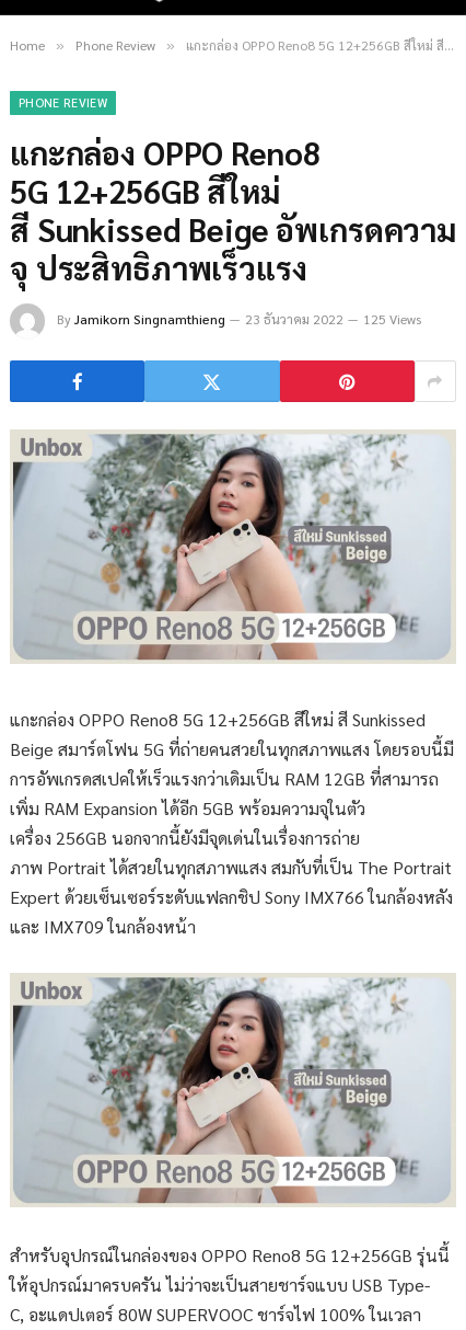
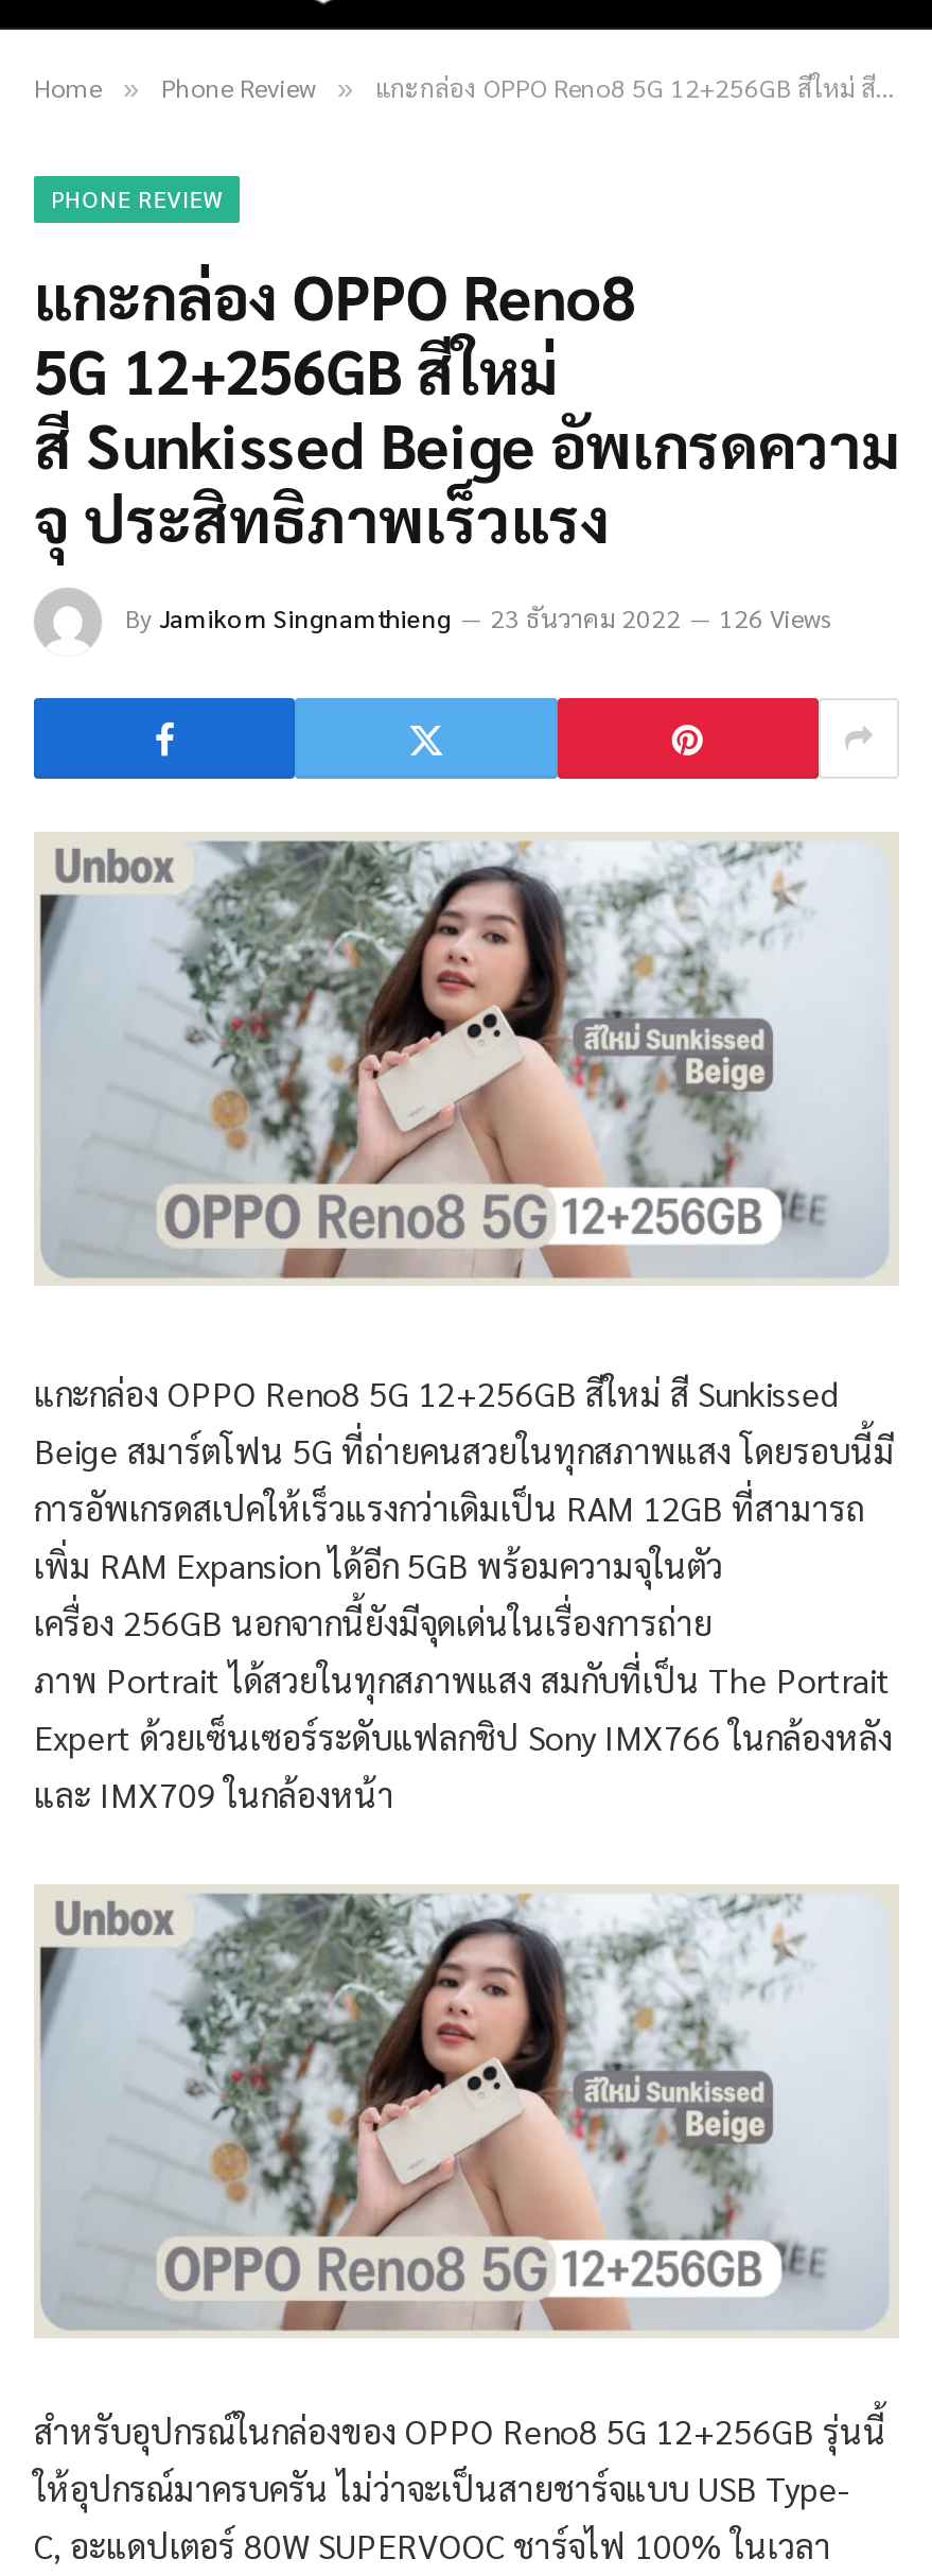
- By Jamikorn Singnamthieng 23 ธันวาคม 2022 125 Views
+ By Jamikorn Singnamthieng 23 ธันวาคม 2022 126 Views
